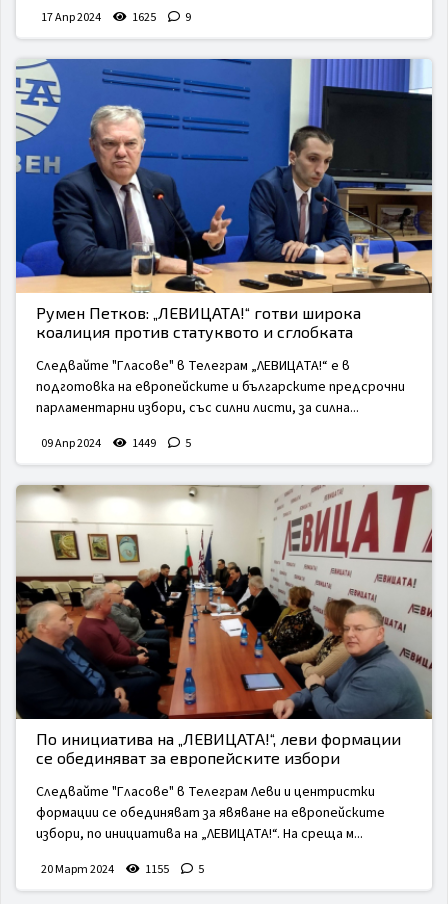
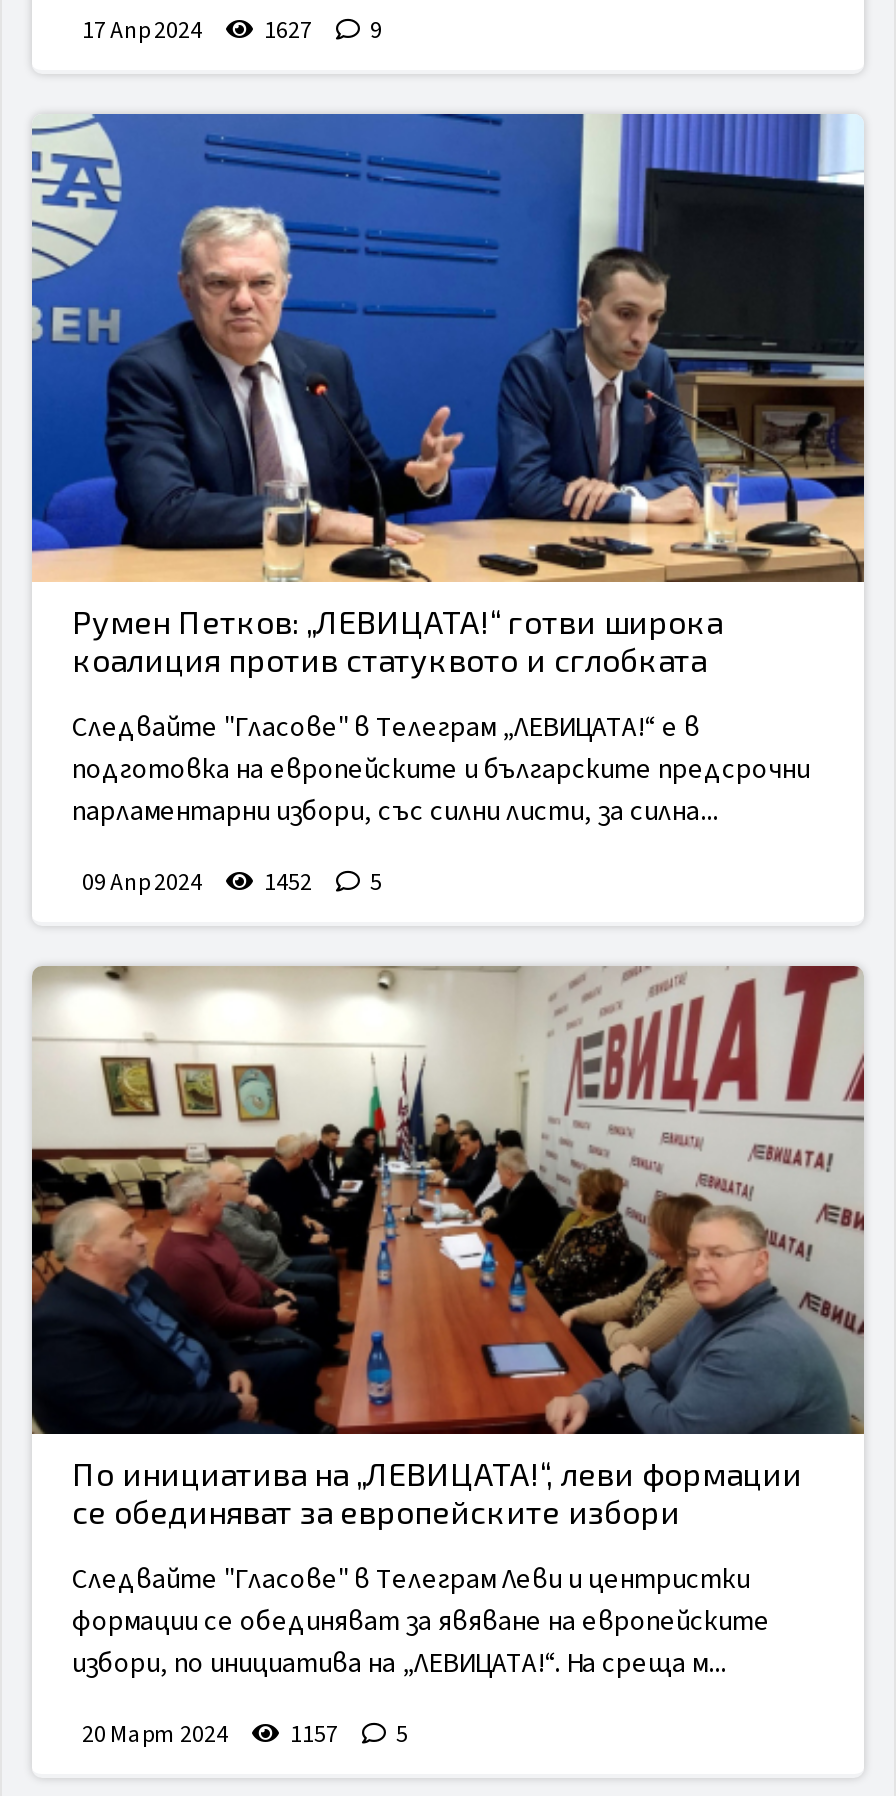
- 17 Апр 2024 1625 9
+ 17 Апр 2024 1627 9

- 09 Апр 2024 1449 5
+ 09 Апр 2024 1452 5

- 20 Март 2024 1155 5
+ 20 Март 2024 1157 5
